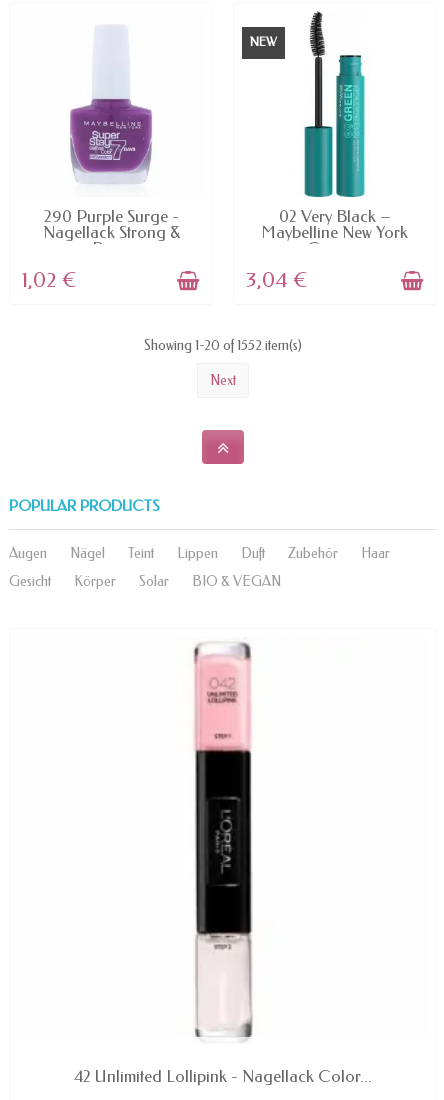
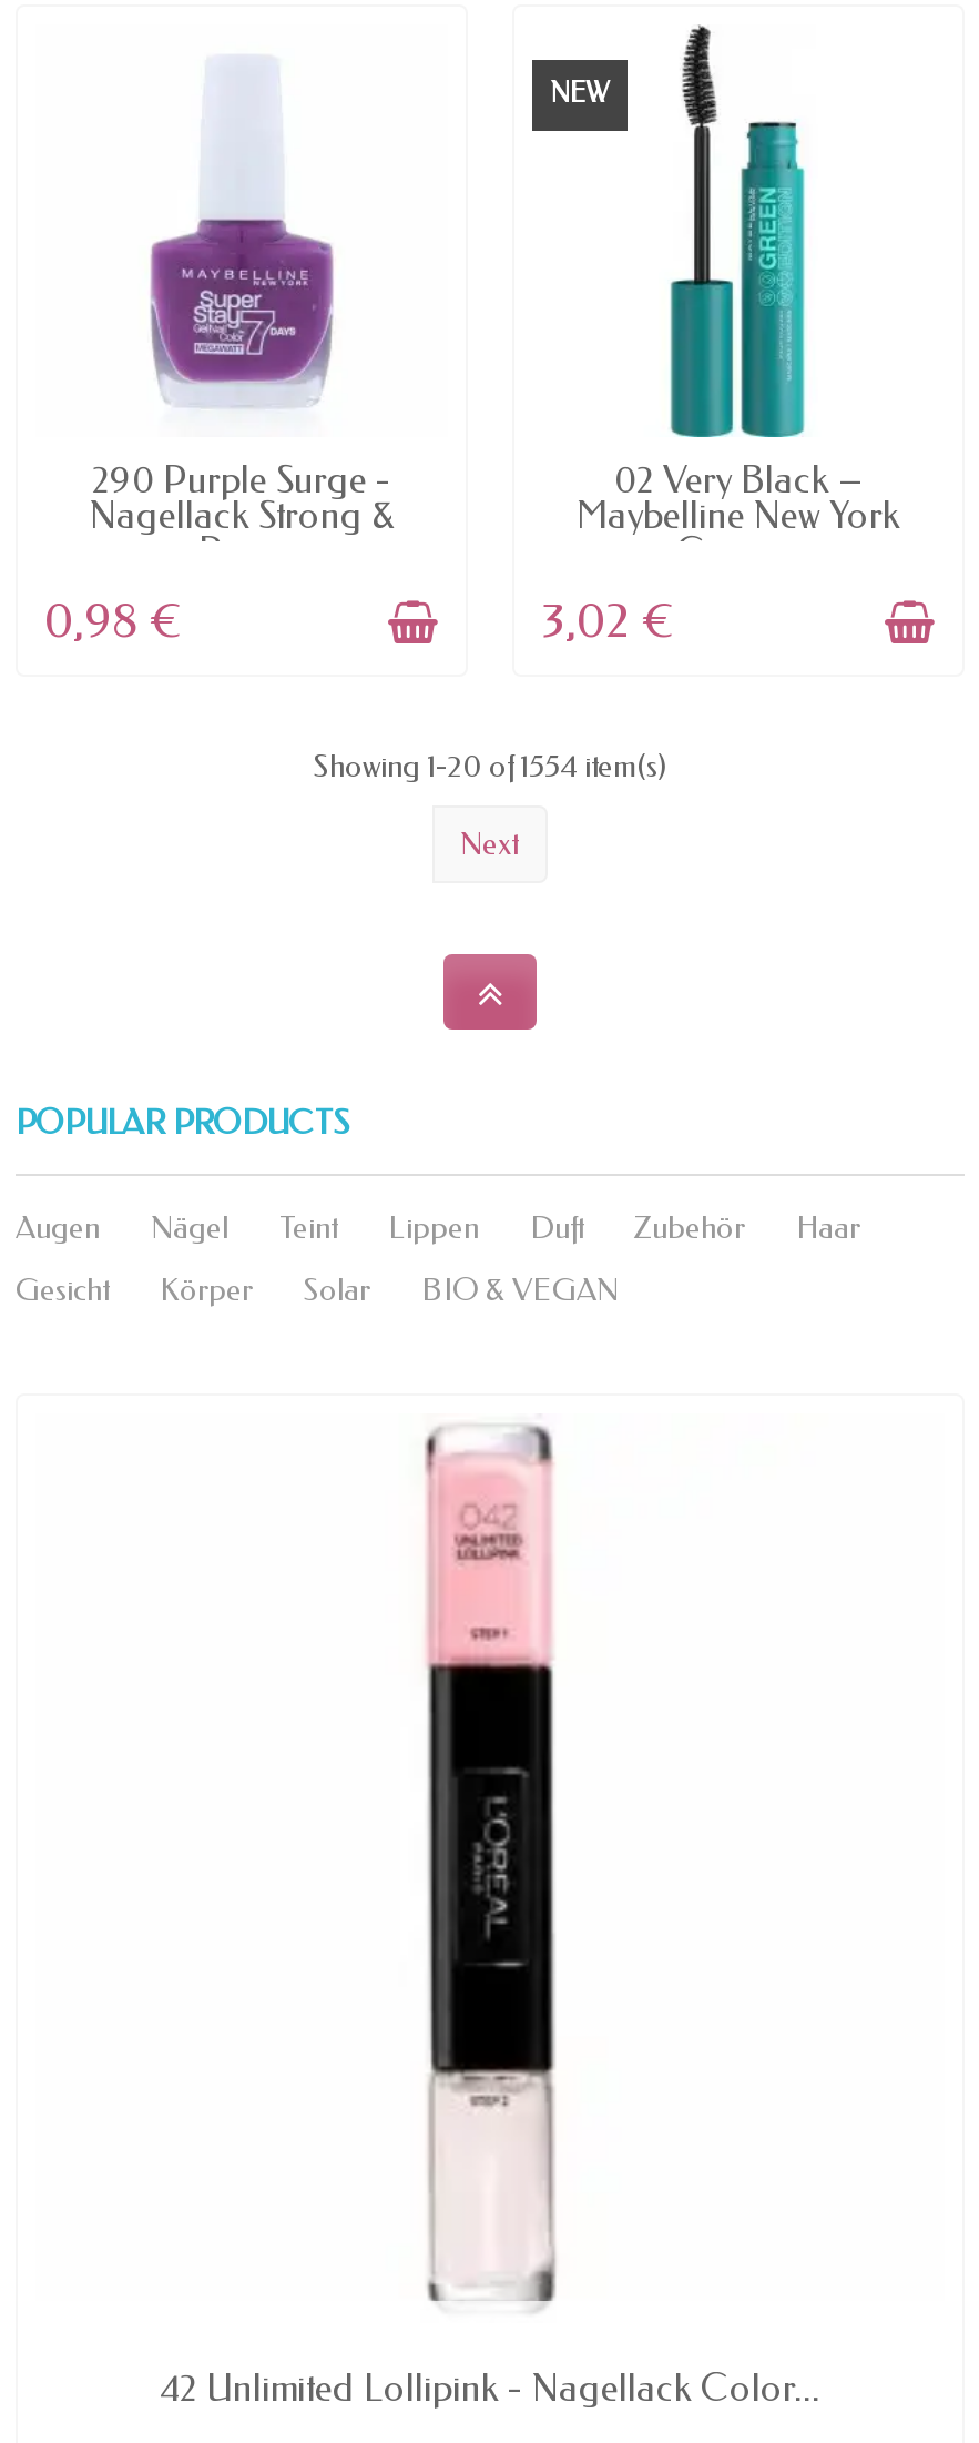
- 1,02 €
+ 0,98 €

- 3,04 €
+ 3,02 €

- Showing 1-20 of 1552 item(s)
+ Showing 1-20 of 1554 item(s)
